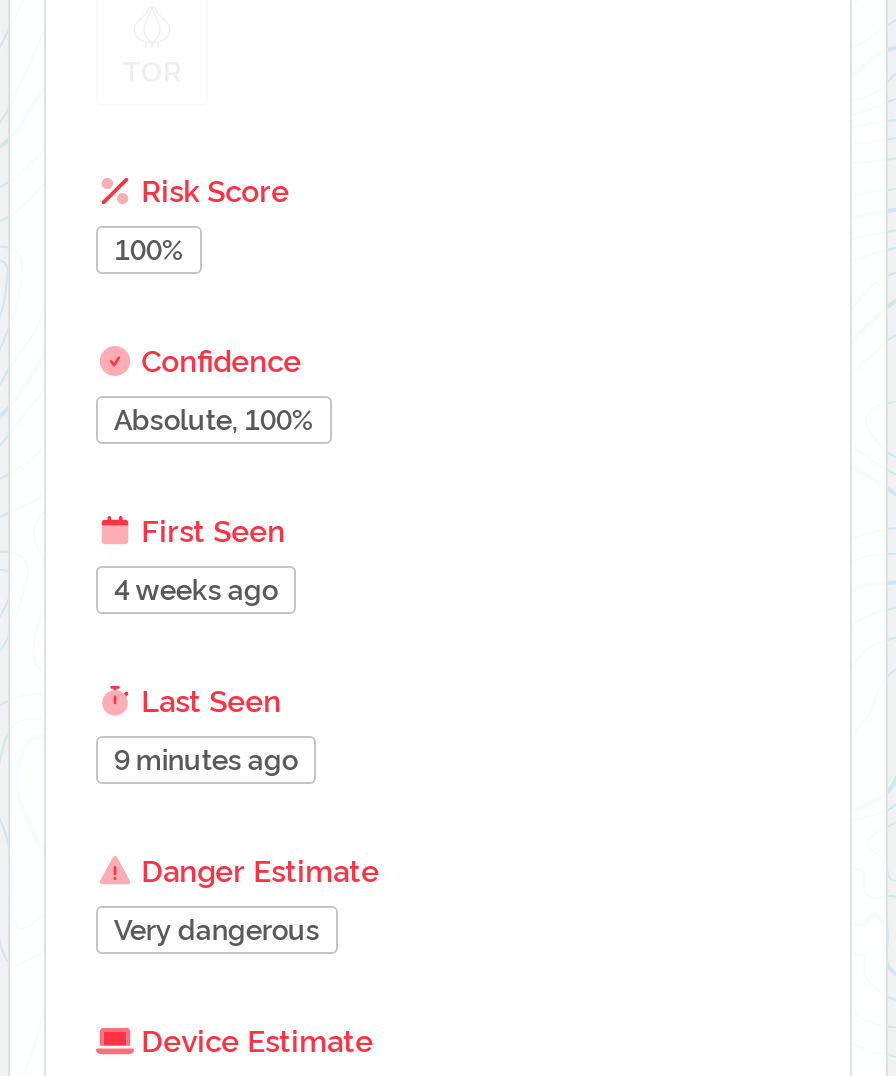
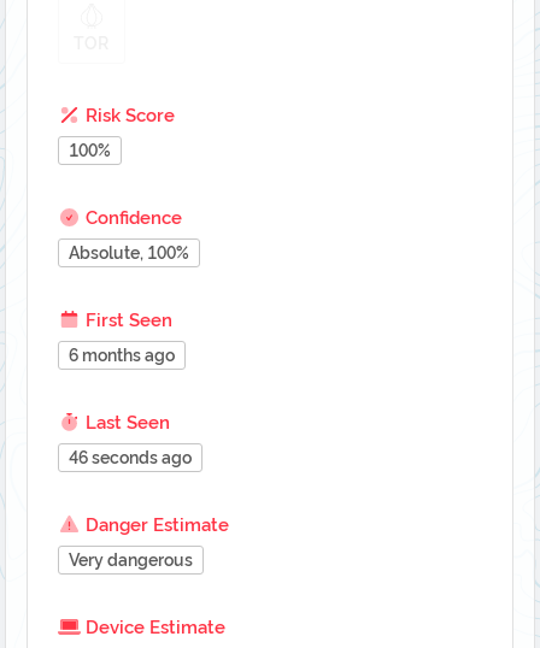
- 4 weeks ago
+ 6 months ago

- 9 minutes ago
+ 46 seconds ago
